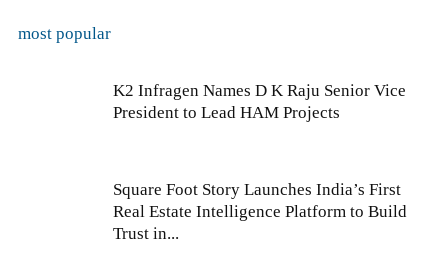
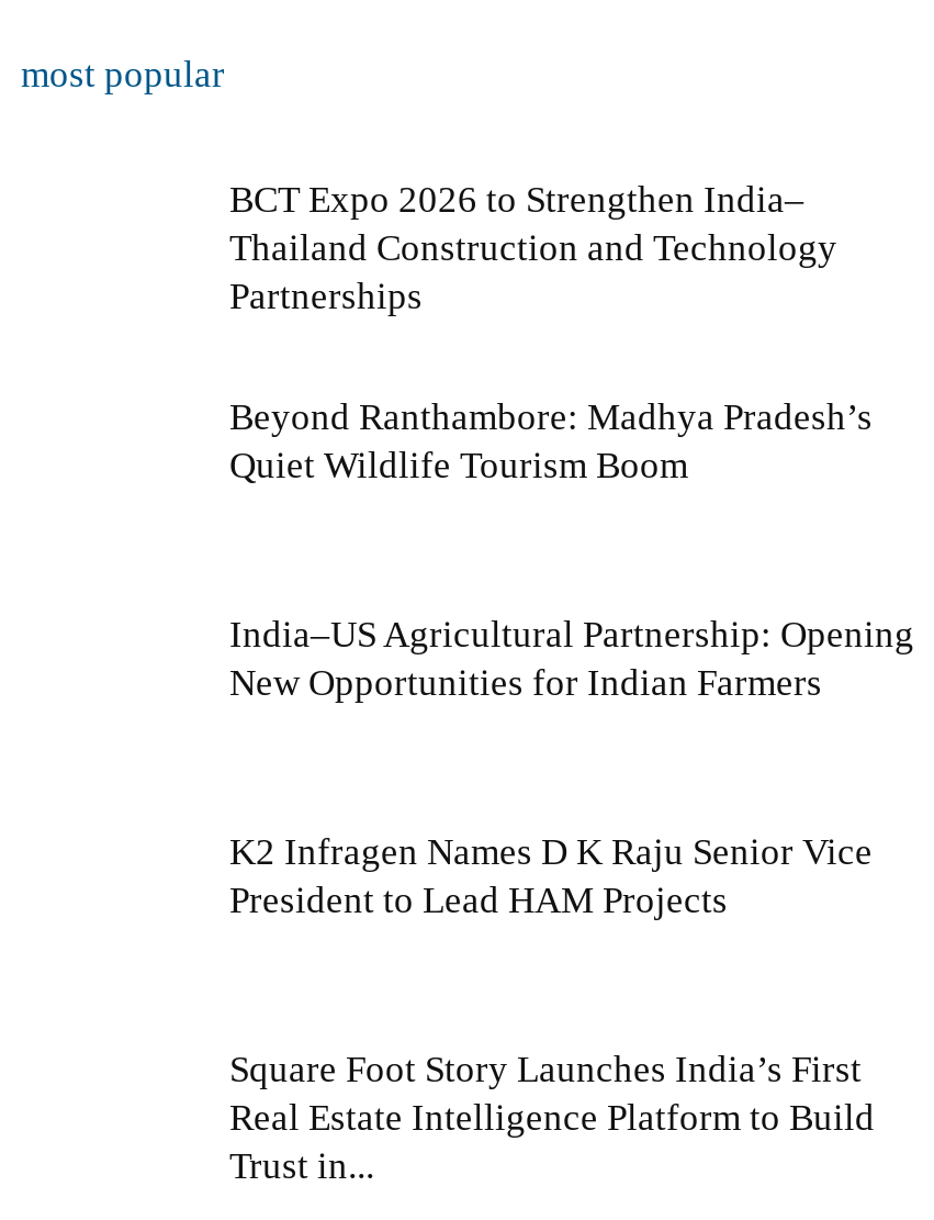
+ BCT Expo 2026 to Strengthen India–
+ Thailand Construction and Technology
+ Partnerships
+ Beyond Ranthambore: Madhya Pradesh’s
+ Quiet Wildlife Tourism Boom

+ India–US Agricultural Partnership: Opening
+ New Opportunities for Indian Farmers
